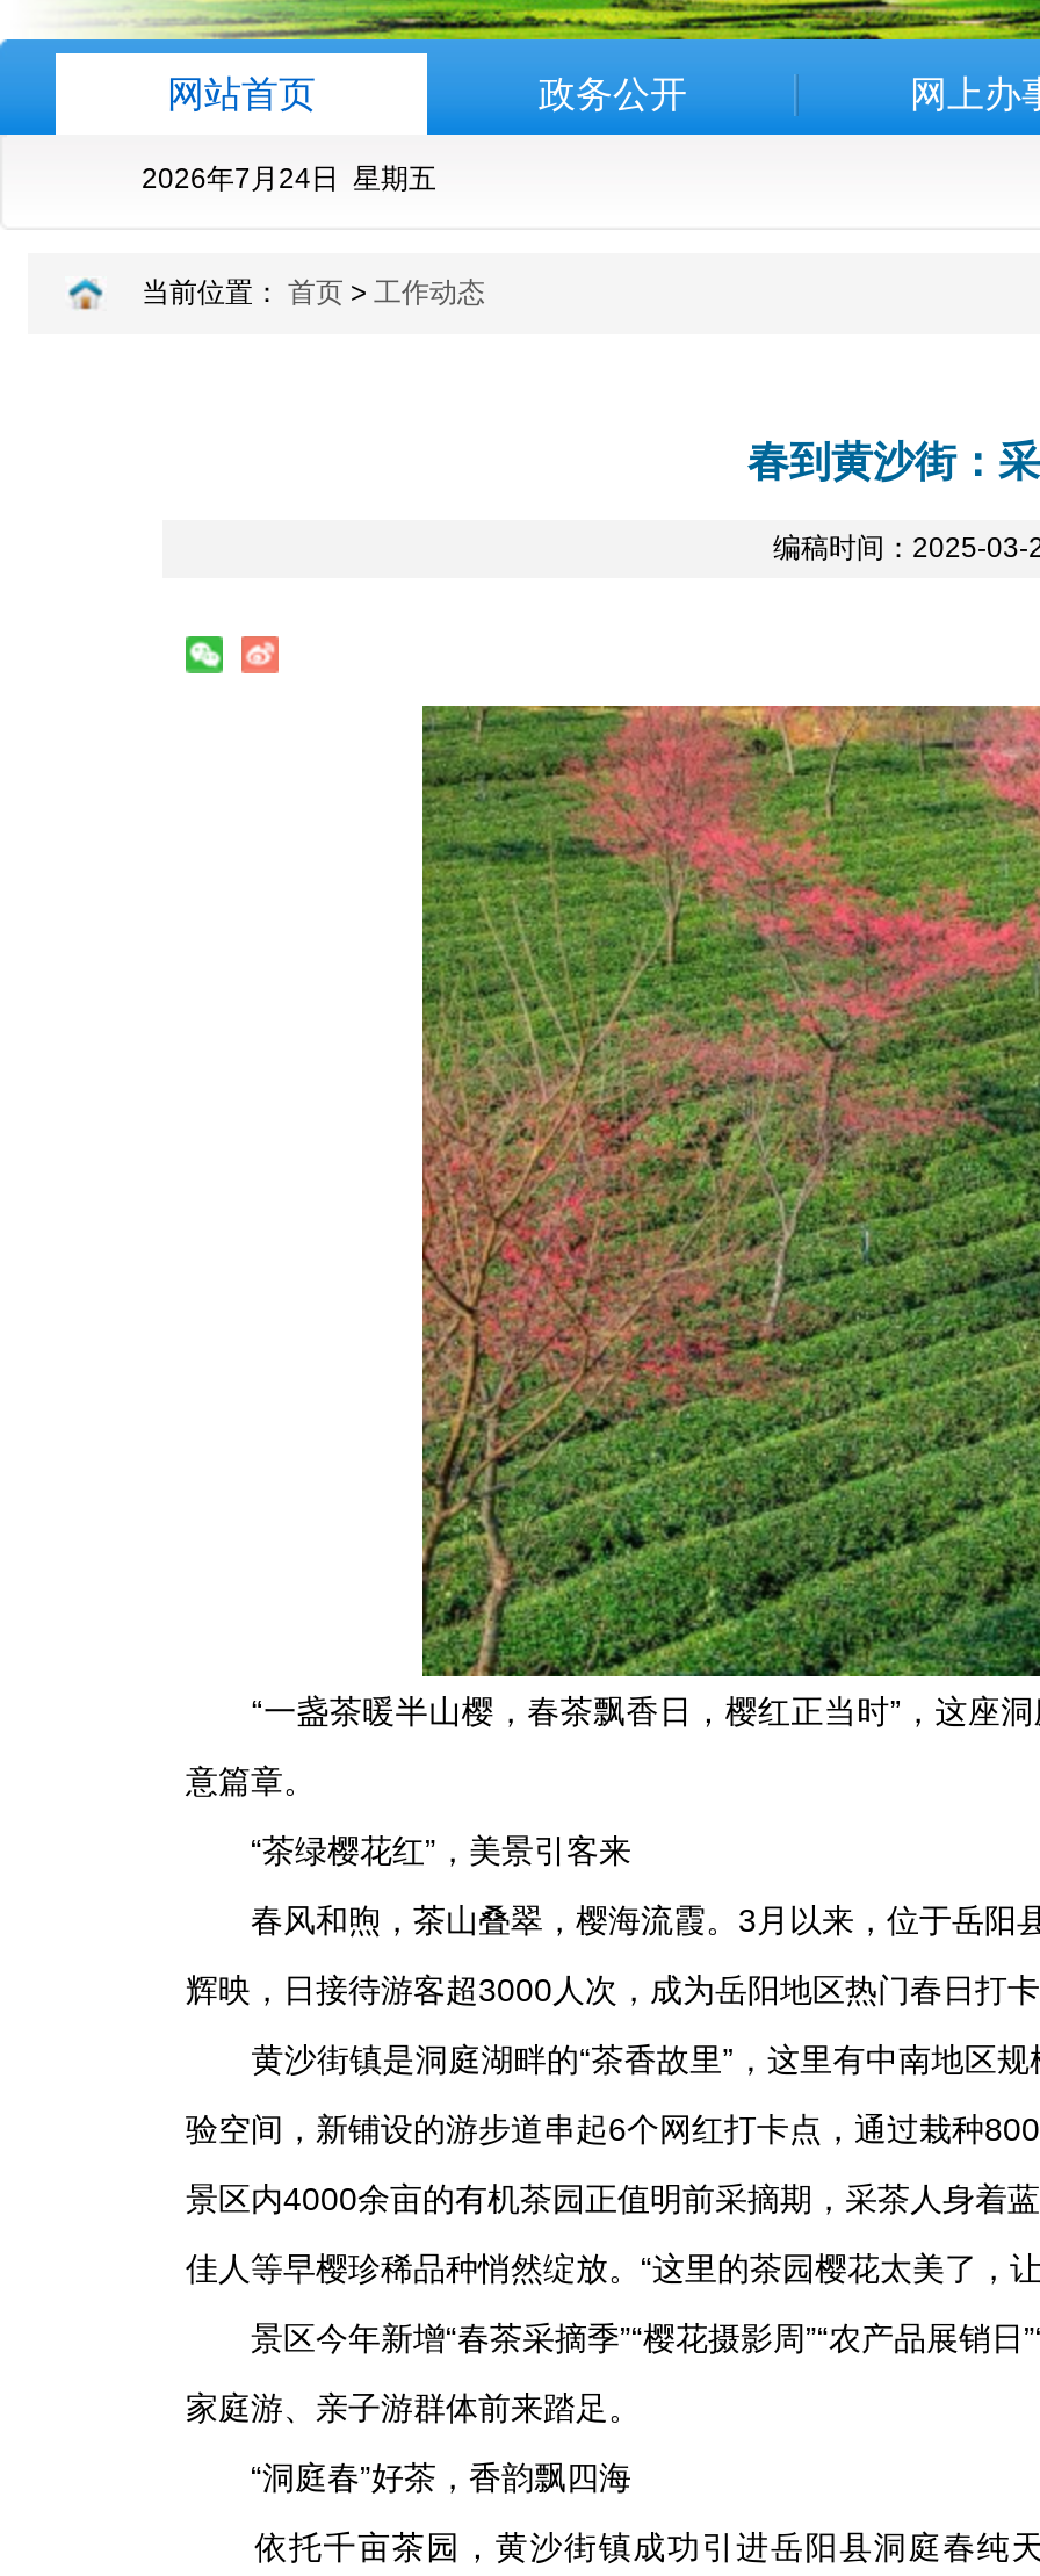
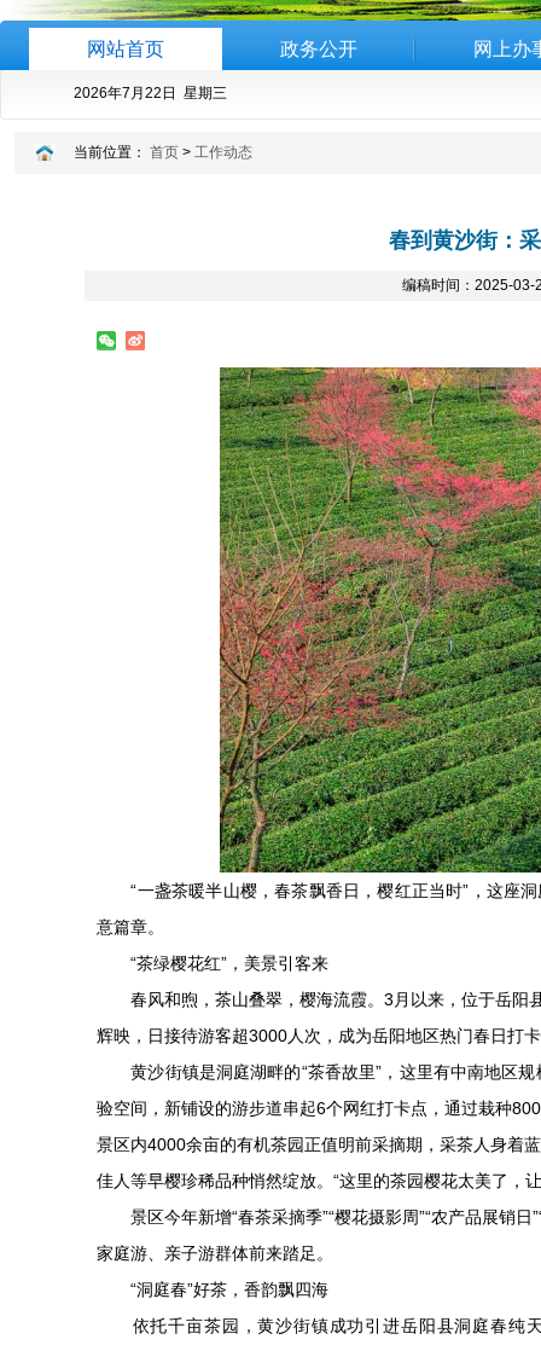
- 2026年7月24日 星期五
+ 2026年7月22日 星期三
